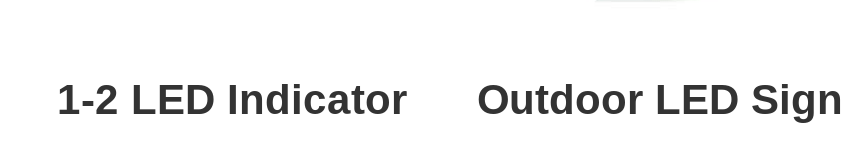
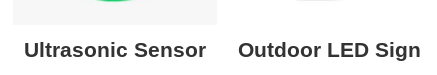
- 1-2 LED Indicator
+ Ultrasonic Sensor
